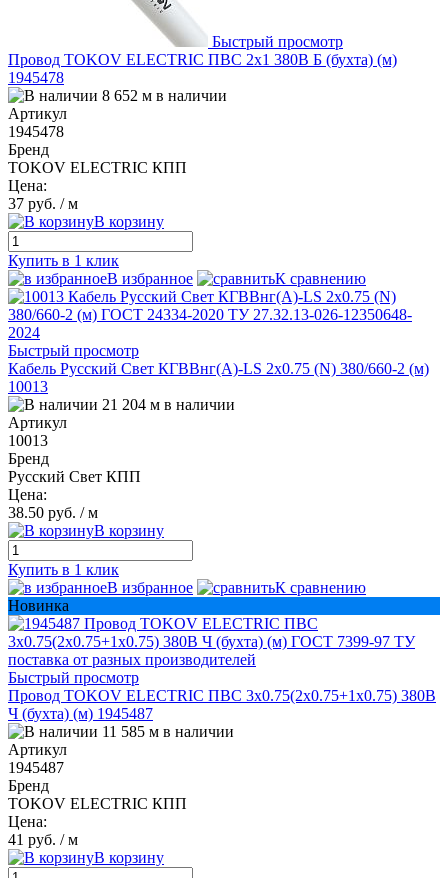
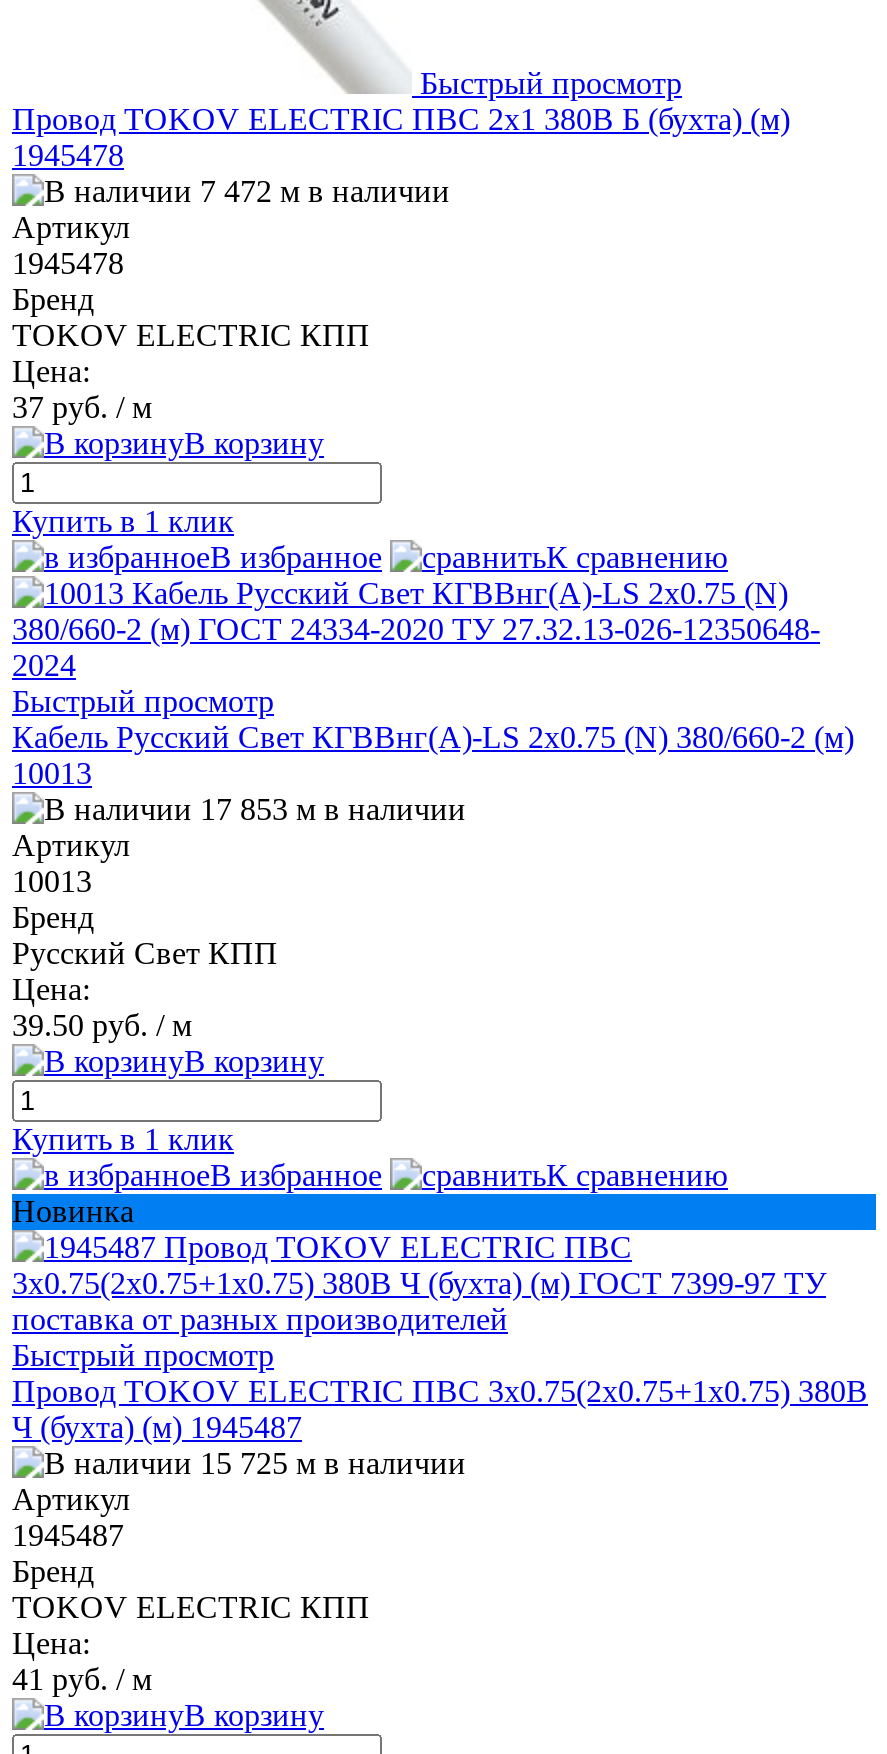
- 8 652 м в наличии
+ 7 472 м в наличии

- 21 204 м в наличии
+ 17 853 м в наличии

- 38.50 руб. / м
+ 39.50 руб. / м

- 11 585 м в наличии
+ 15 725 м в наличии
